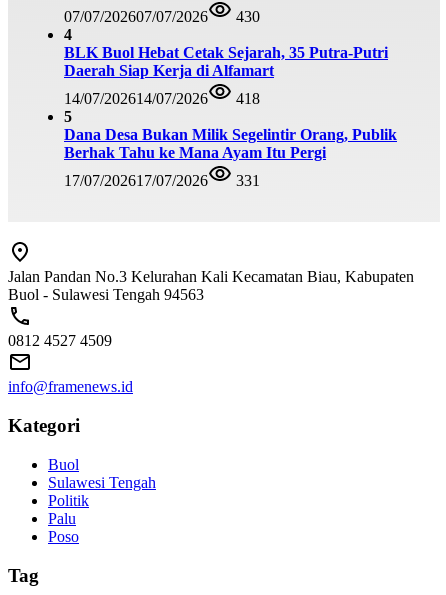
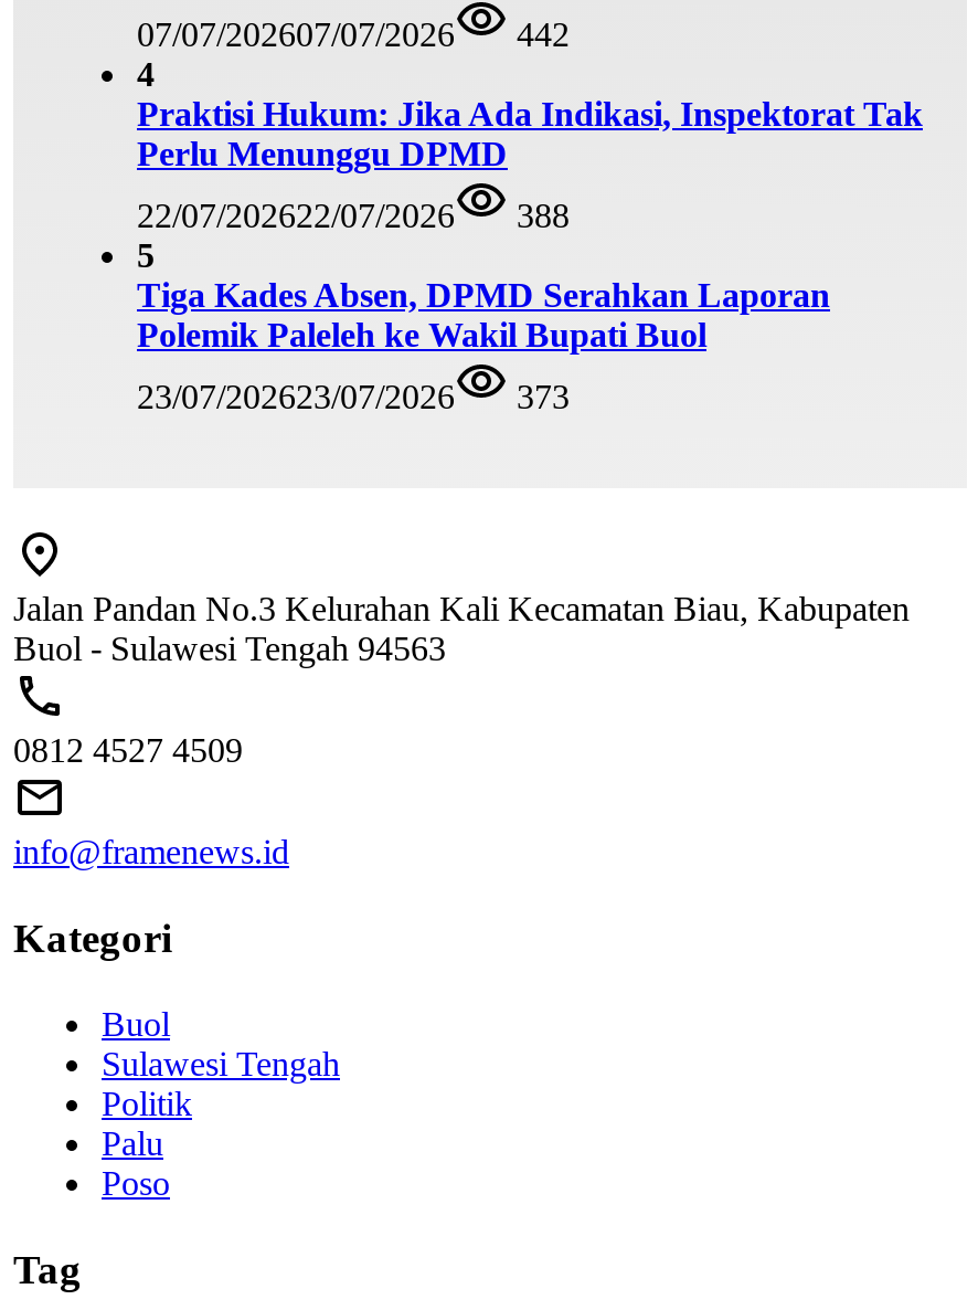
- 07/07/202607/07/2026 430
+ 07/07/202607/07/2026 442

- BLK Buol Hebat Cetak Sejarah, 35 Putra-Putri
- Daerah Siap Kerja di Alfamart
+ Praktisi Hukum: Jika Ada Indikasi, Inspektorat Tak
+ Perlu Menunggu DPMD

- 14/07/202614/07/2026
- 418
+ 22/07/202622/07/2026
+ 388

- Dana Desa Bukan Milik Segelintir Orang, Publik
- Berhak Tahu ke Mana Ayam Itu Pergi
+ Tiga Kades Absen, DPMD Serahkan Laporan
+ Polemik Paleleh ke Wakil Bupati Buol

- 17/07/202617/07/2026
- 331
+ 23/07/202623/07/2026
+ 373
